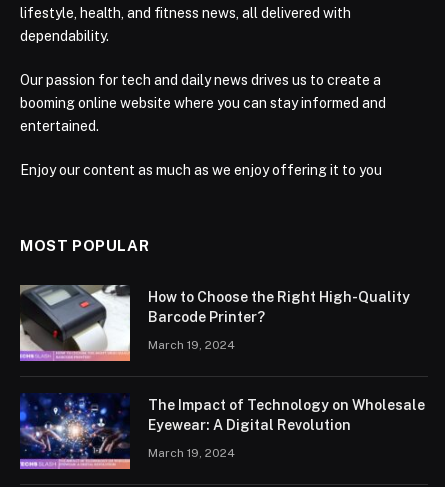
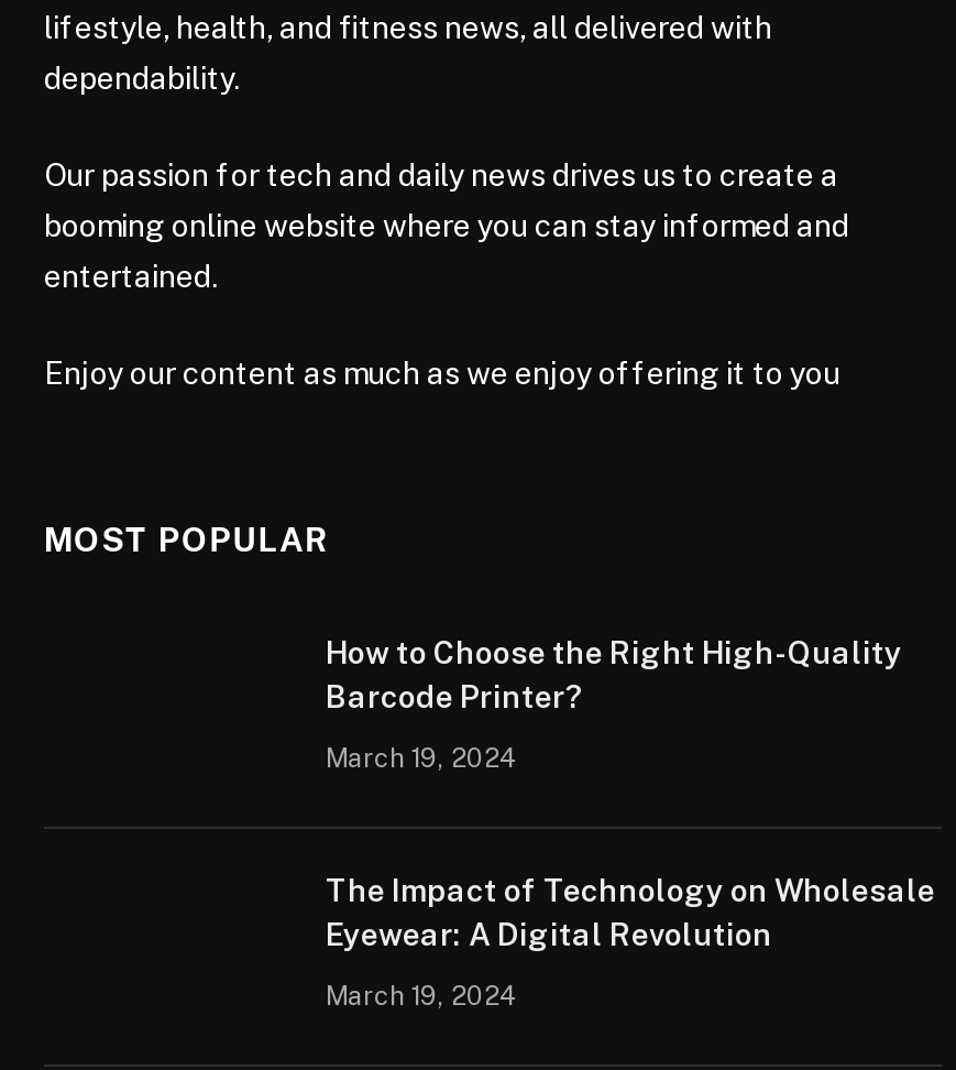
- [image]

- [image]
